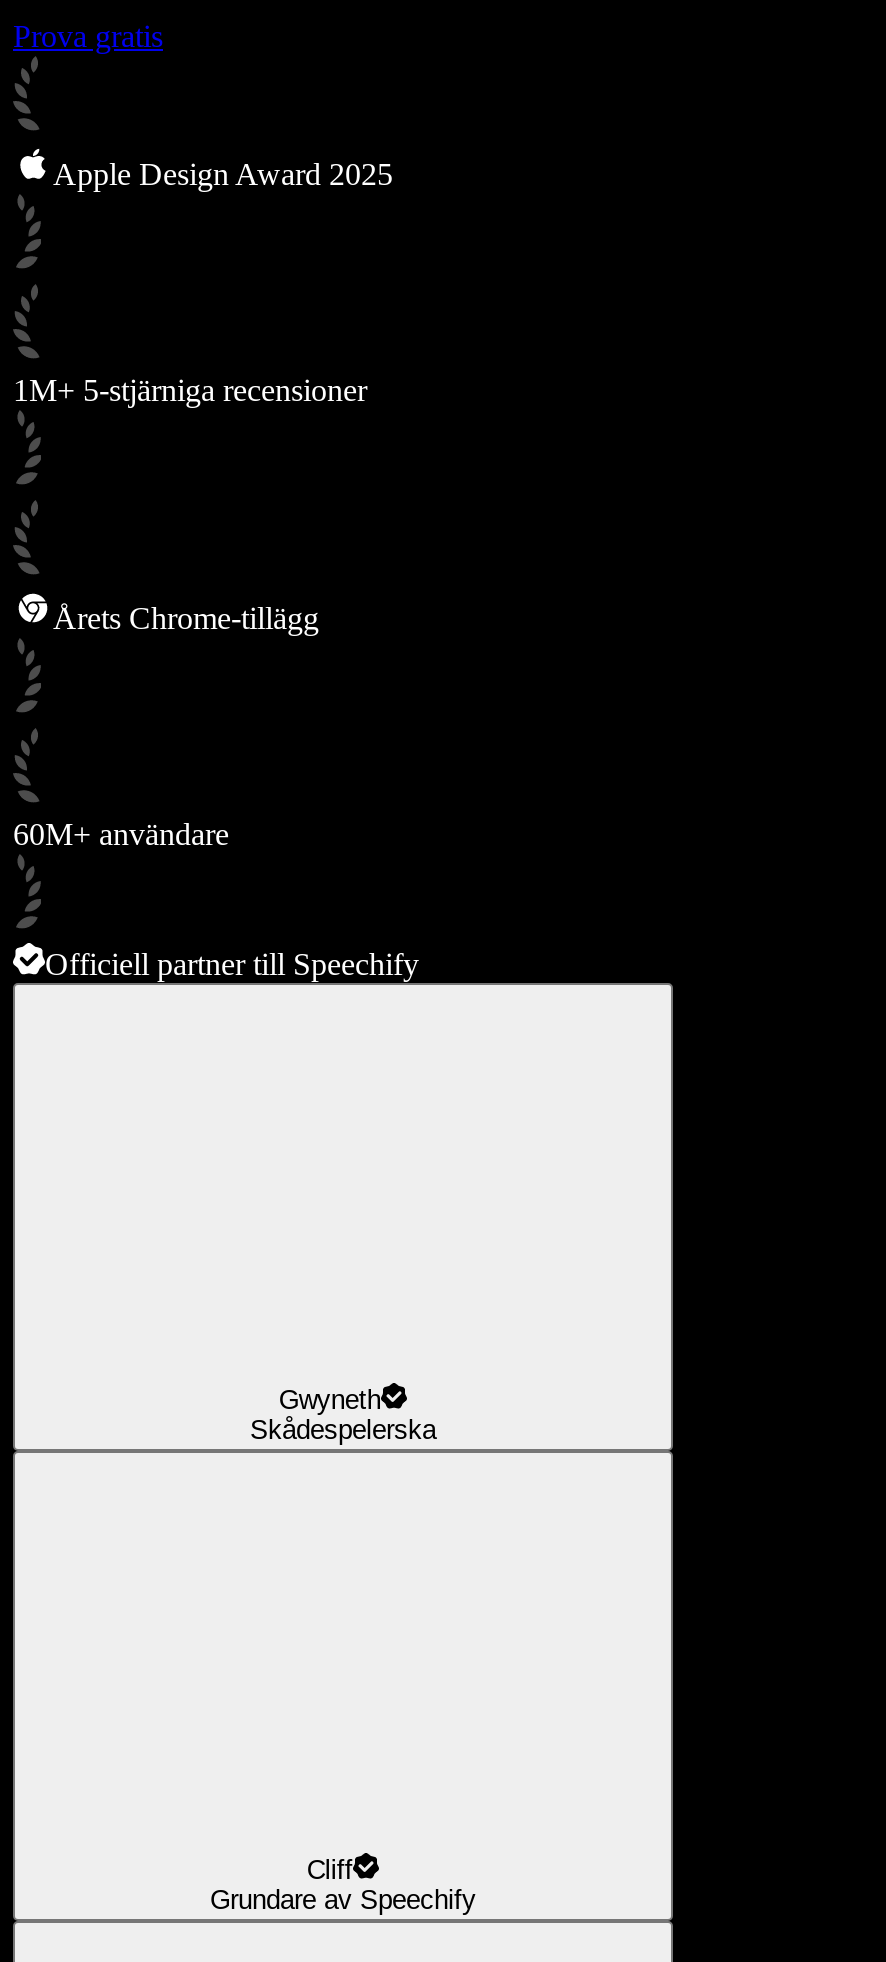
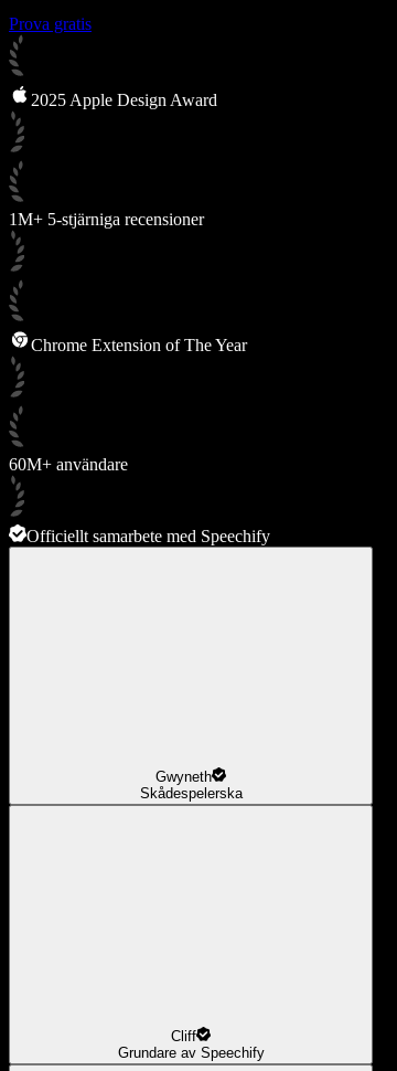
- Apple Design Award 2025
+ 2025 Apple Design Award

- Årets Chrome-tillägg
+ Chrome Extension of The Year

- Officiell partner till Speechify
+ Officiellt samarbete med Speechify
